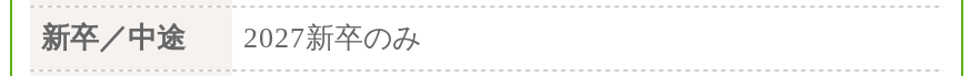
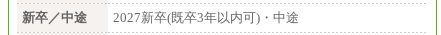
- 2027新卒のみ
+ 2027新卒(既卒3年以内可)・中途
